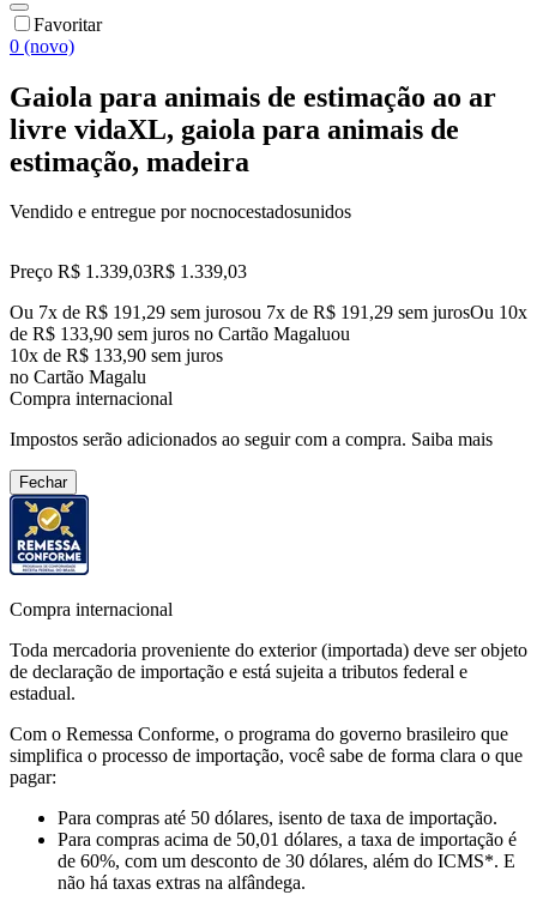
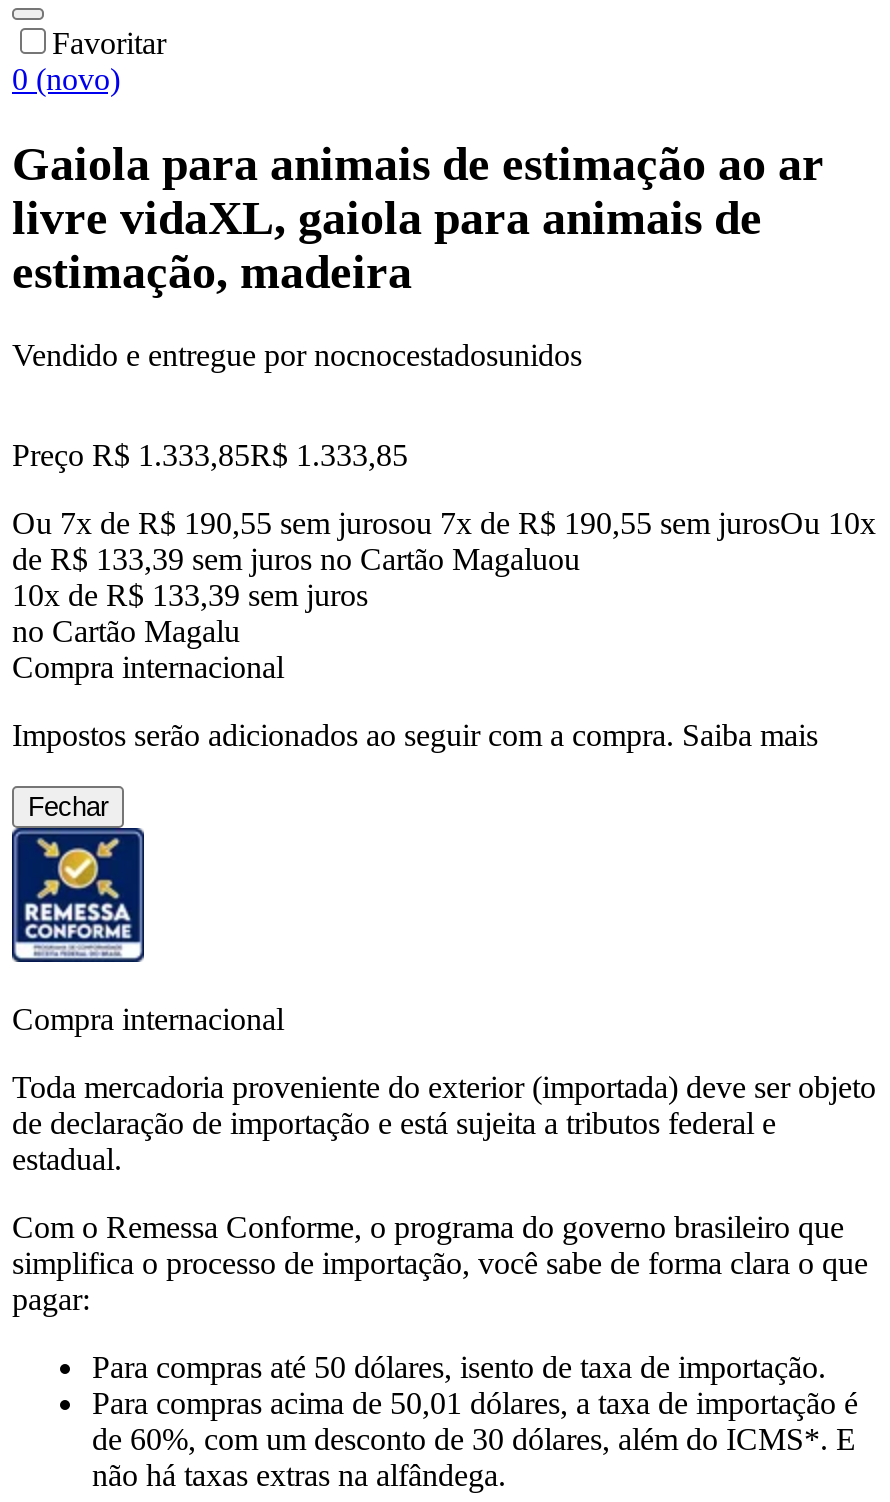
- Preço R$ 1.339,03R$ 1.339,03
+ Preço R$ 1.333,85R$ 1.333,85

- Ou 7x de R$ 191,29 sem jurosou 7x de R$ 191,29 sem jurosOu 10x
+ Ou 7x de R$ 190,55 sem jurosou 7x de R$ 190,55 sem jurosOu 10x

- de R$ 133,90 sem juros no Cartão Magaluou
+ de R$ 133,39 sem juros no Cartão Magaluou

- 10x de R$ 133,90 sem juros
+ 10x de R$ 133,39 sem juros
